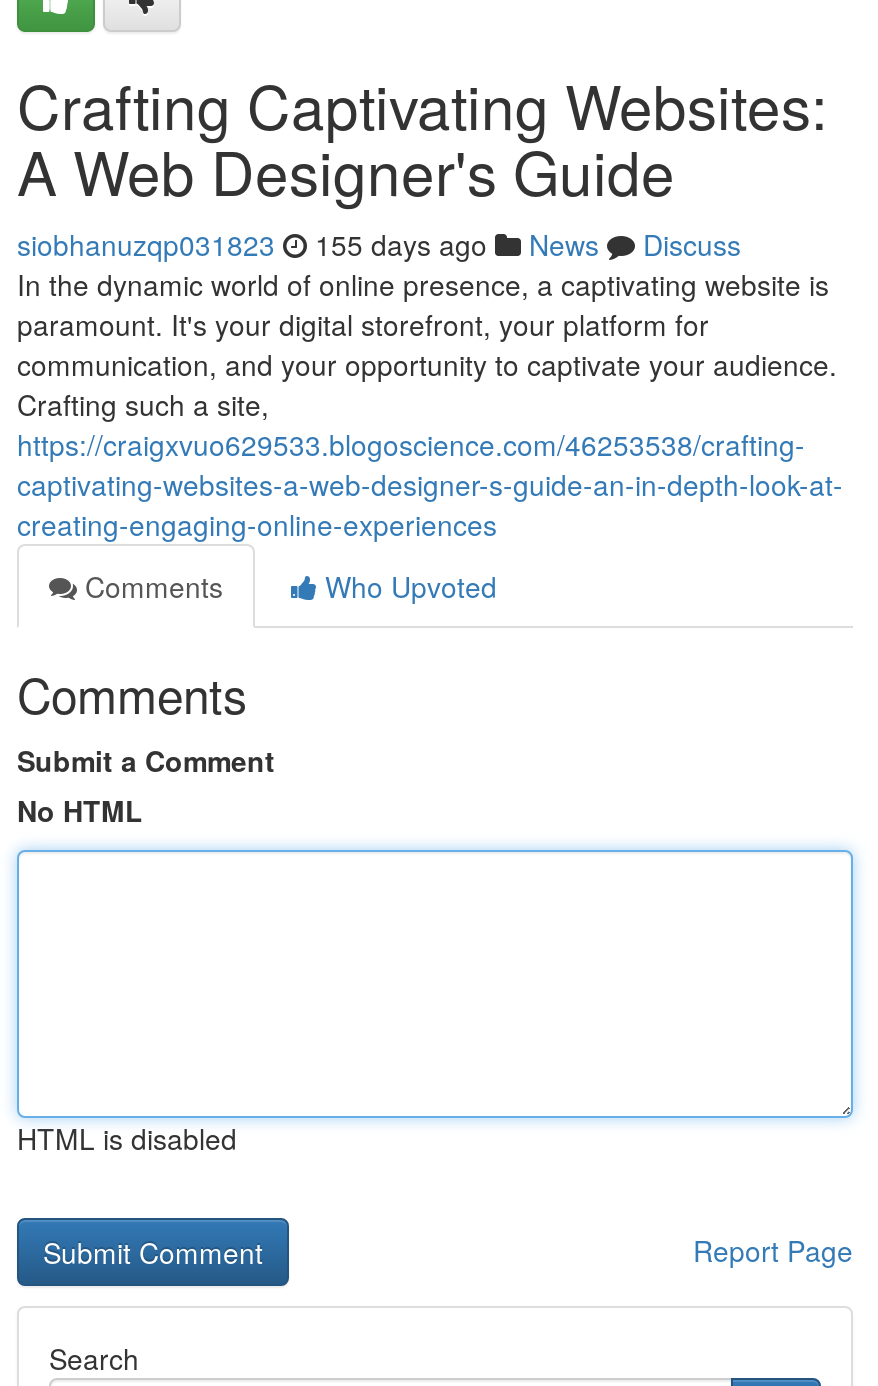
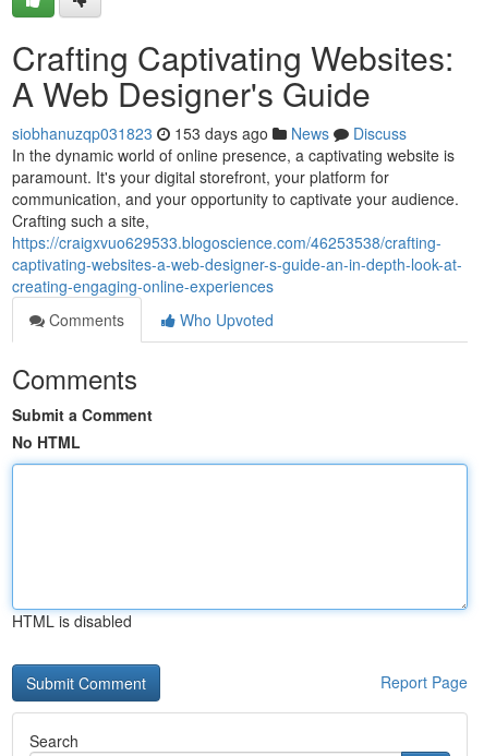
- siobhanuzqp031823 155 days ago News Discuss
+ siobhanuzqp031823 153 days ago News Discuss
